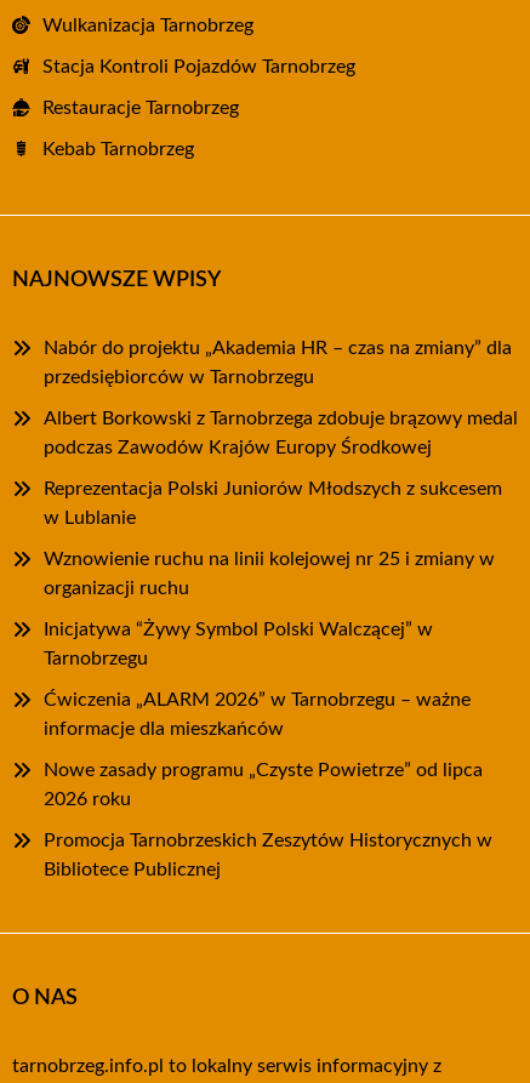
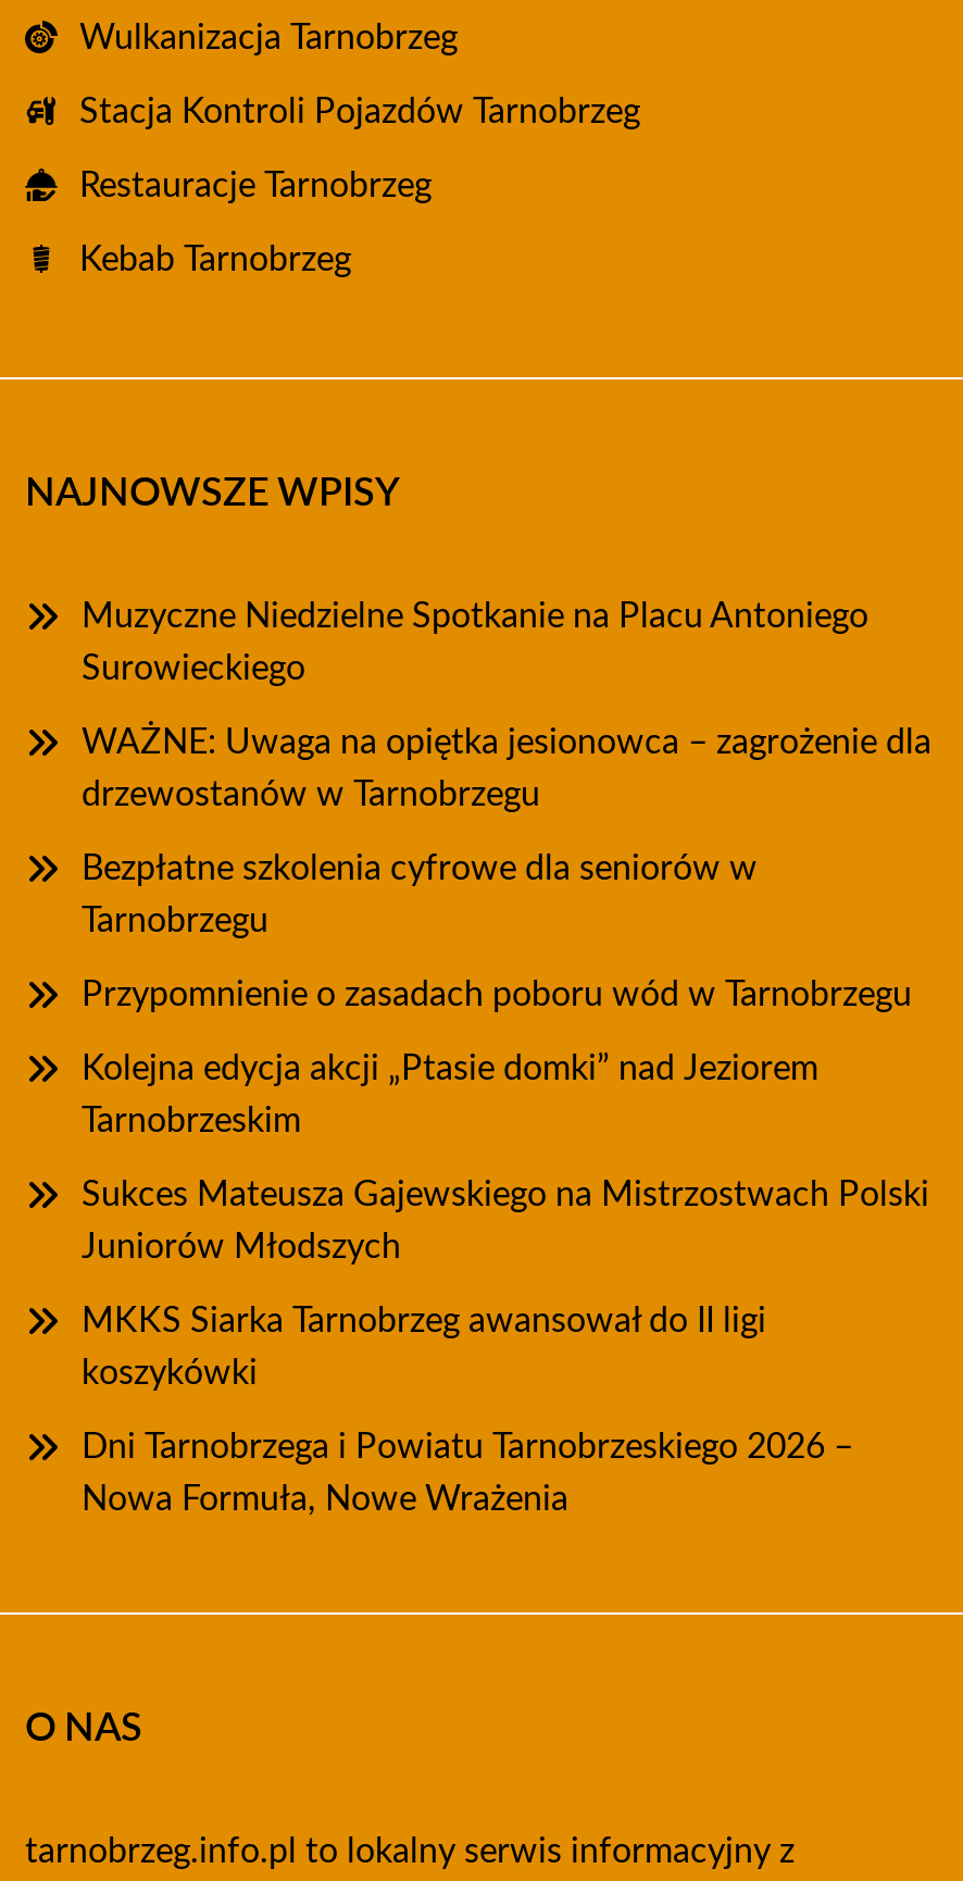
- Nabór do projektu „Akademia HR – czas na zmiany” dla
- przedsiębiorców w Tarnobrzegu
- Albert Borkowski z Tarnobrzega zdobuje brązowy medal
- podczas Zawodów Krajów Europy Środkowej
- Reprezentacja Polski Juniorów Młodszych z sukcesem
- w Lublanie
- Wznowienie ruchu na linii kolejowej nr 25 i zmiany w
- organizacji ruchu
- Inicjatywa “Żywy Symbol Polski Walczącej” w
+ Muzyczne Niedzielne Spotkanie na Placu Antoniego
+ Surowieckiego
+ WAŻNE: Uwaga na opiętka jesionowca – zagrożenie dla
+ drzewostanów w Tarnobrzegu
+ Bezpłatne szkolenia cyfrowe dla seniorów w

moved up: Tarnobrzegu

- Ćwiczenia „ALARM 2026” w Tarnobrzegu – ważne
- informacje dla mieszkańców
- Nowe zasady programu „Czyste Powietrze” od lipca
- 2026 roku
- Promocja Tarnobrzeskich Zeszytów Historycznych w
- Bibliotece Publicznej
+ Przypomnienie o zasadach poboru wód w Tarnobrzegu
+ Kolejna edycja akcji „Ptasie domki” nad Jeziorem
+ Tarnobrzeskim
+ Sukces Mateusza Gajewskiego na Mistrzostwach Polski
+ Juniorów Młodszych
+ MKKS Siarka Tarnobrzeg awansował do II ligi
+ koszykówki
+ Dni Tarnobrzega i Powiatu Tarnobrzeskiego 2026 –
+ Nowa Formuła, Nowe Wrażenia
